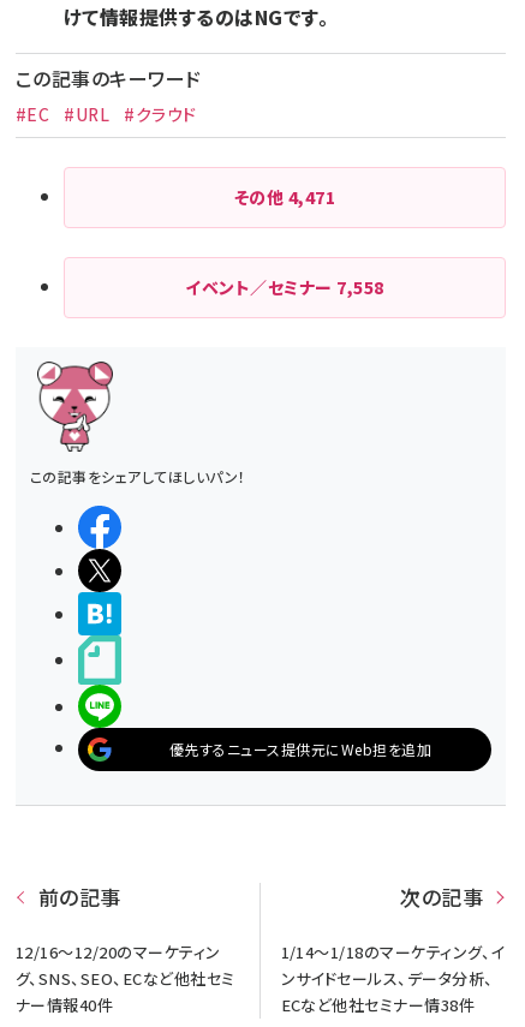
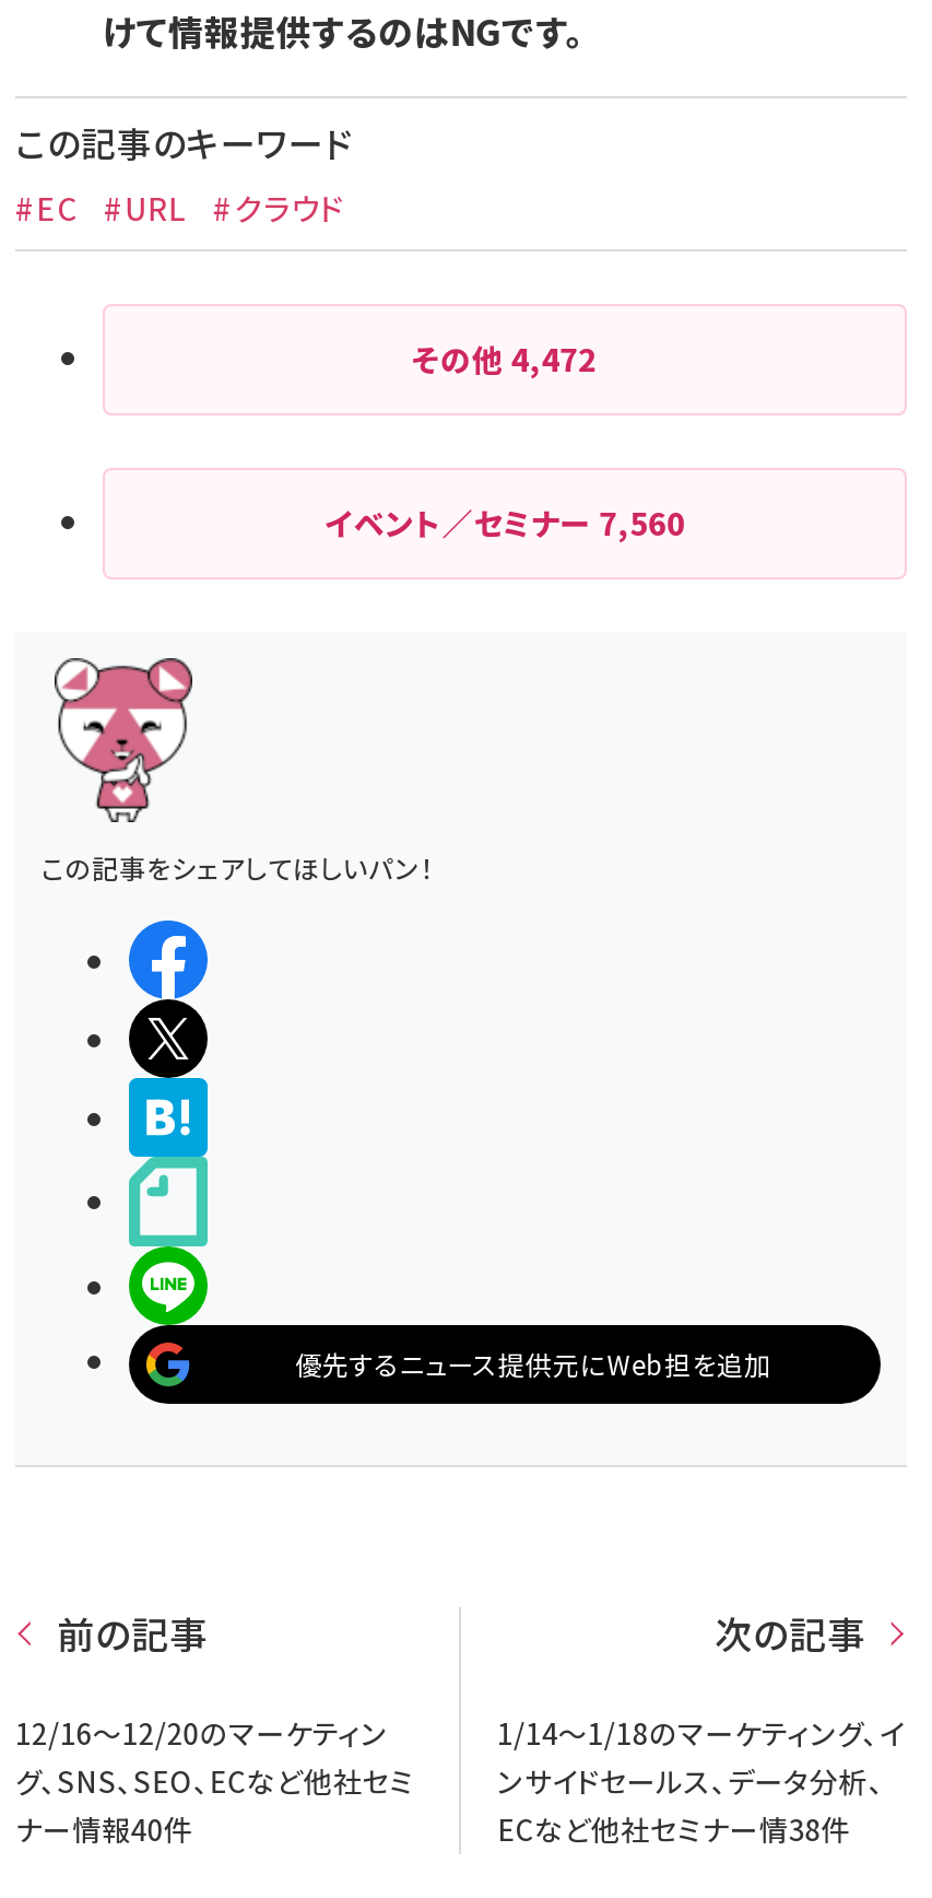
- その他4,471
+ その他4,472

- イベント／セミナー7,558
+ イベント／セミナー7,560
